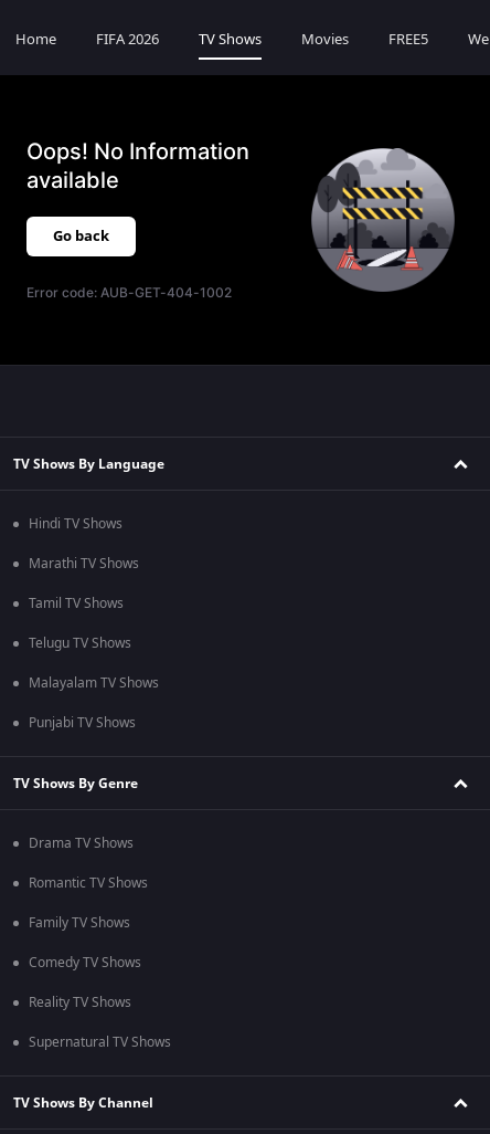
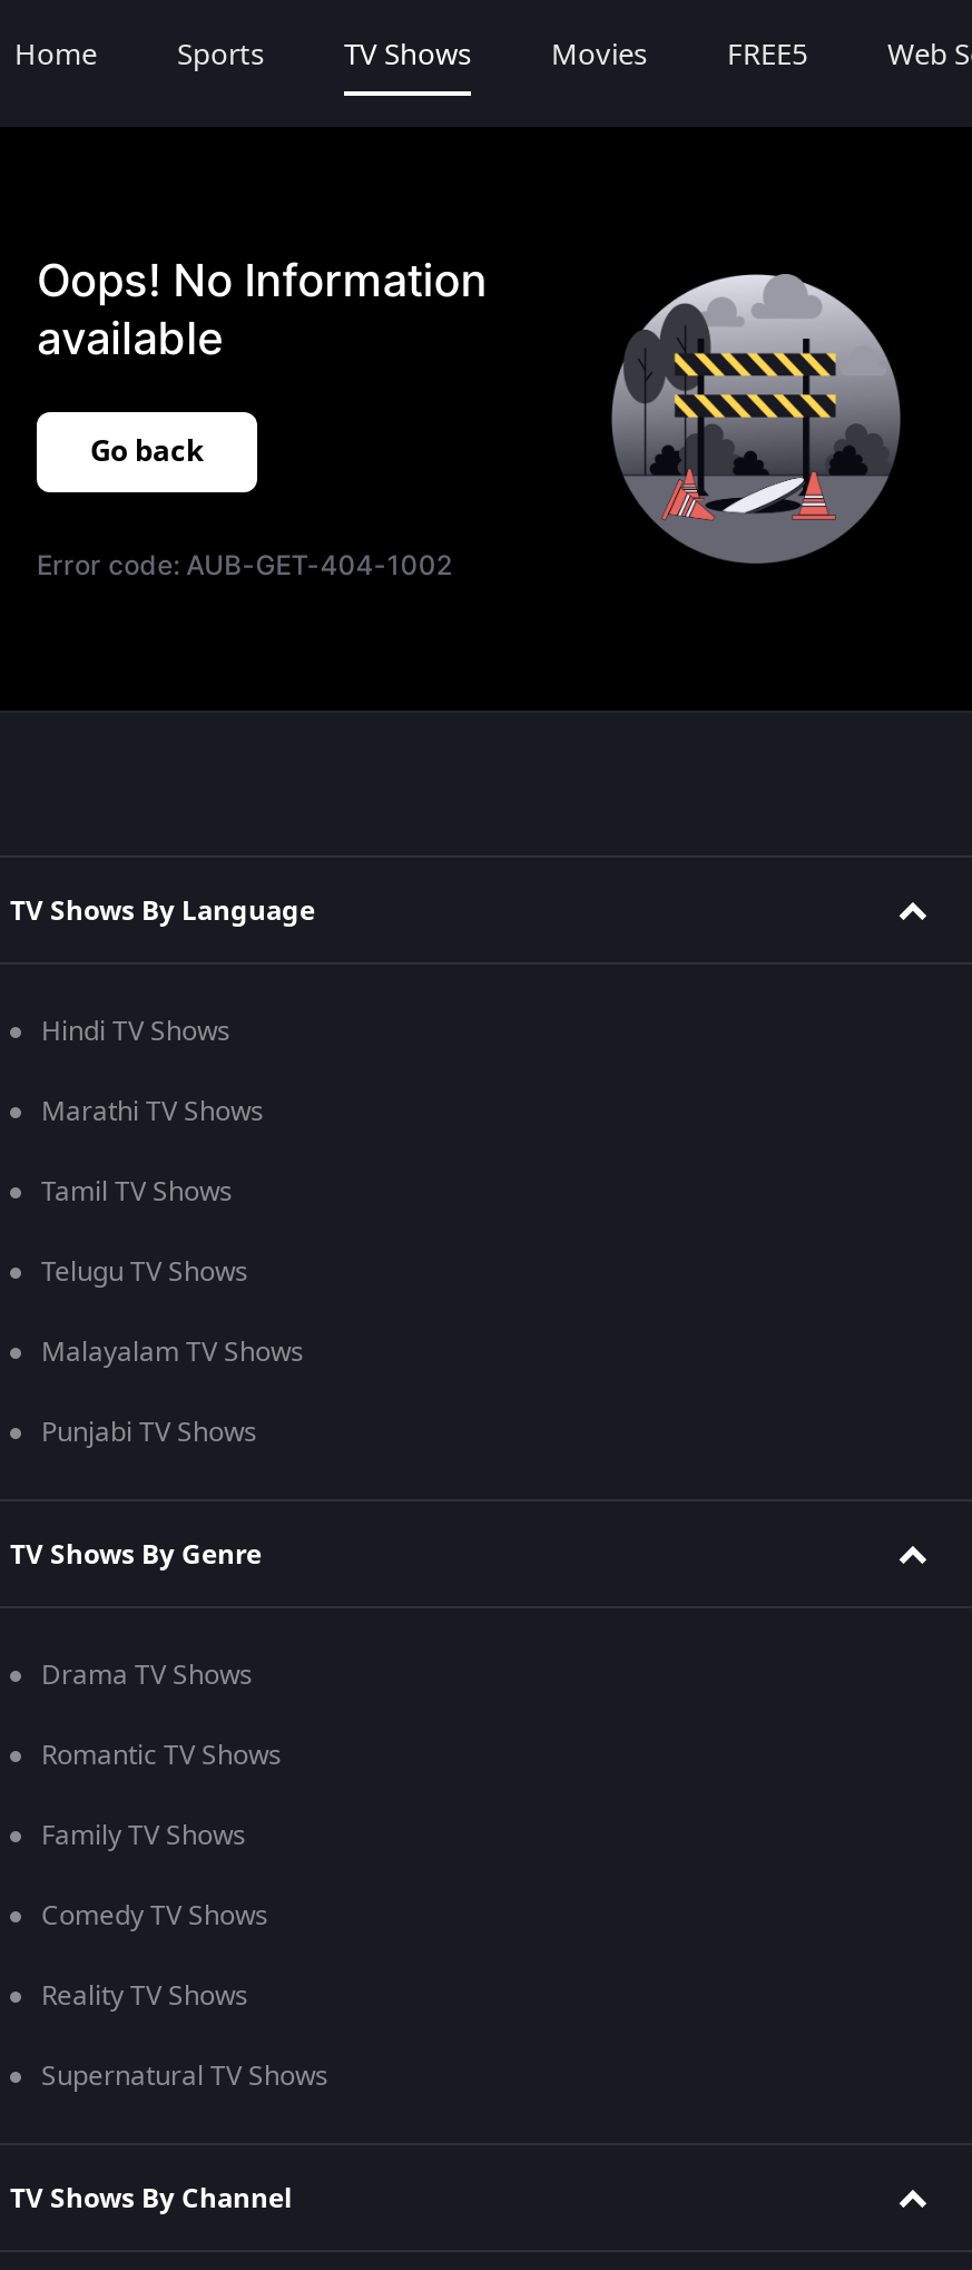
- FIFA 2026
+ Sports
